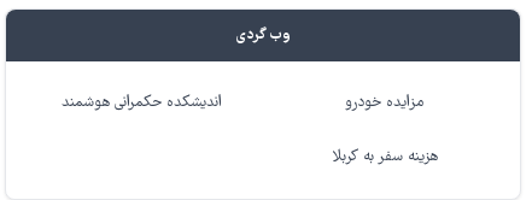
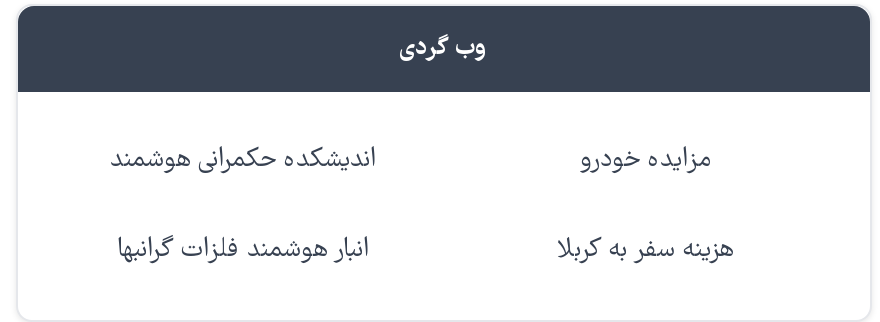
+ انبار هوشمند فلزات گرانبها
